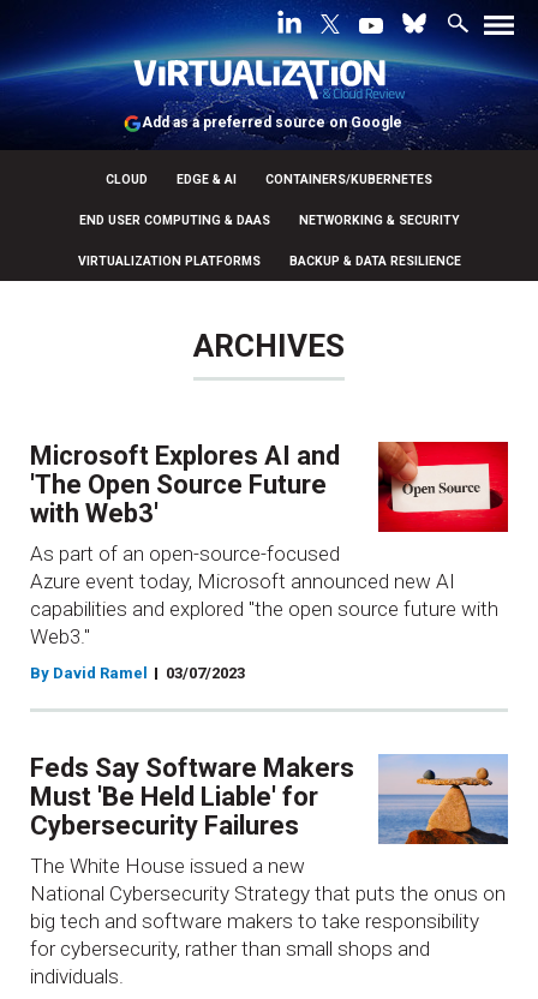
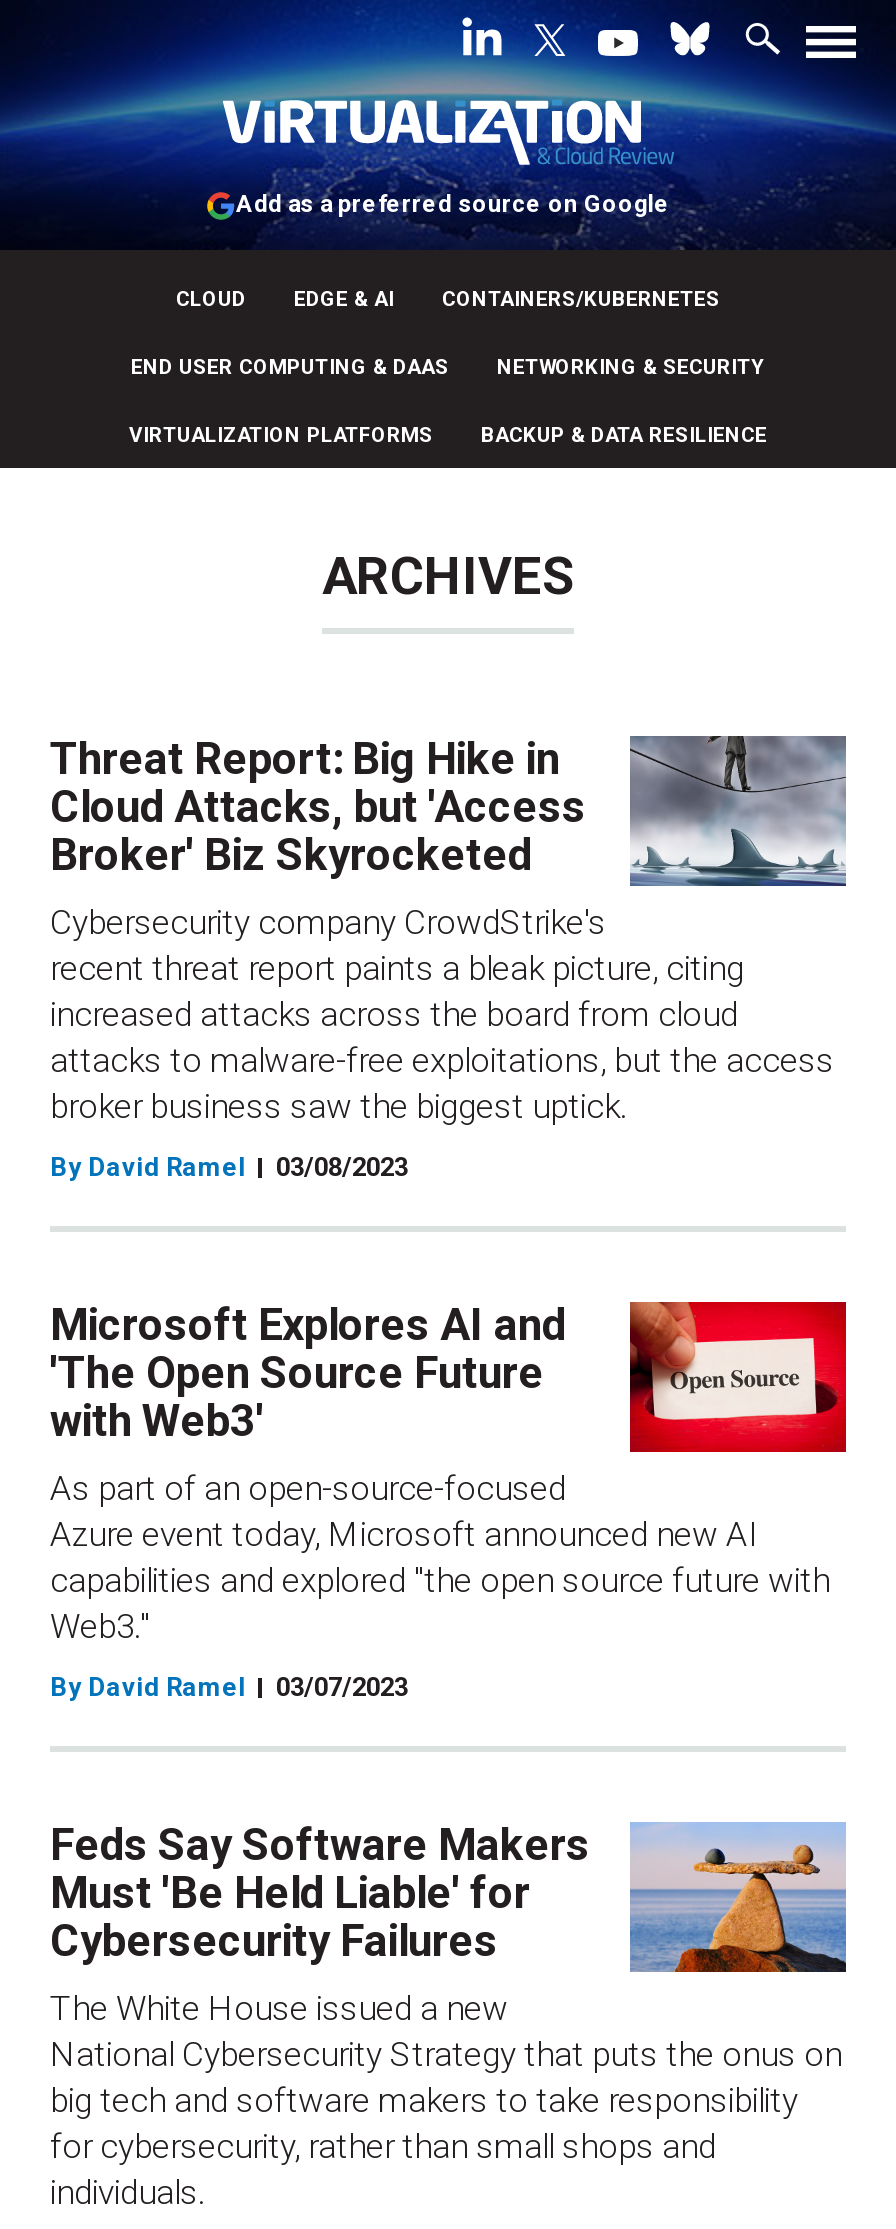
+ [image]
+ Threat Report: Big Hike in
+ Cloud Attacks, but 'Access
+ Broker' Biz Skyrocketed
+ Cybersecurity company CrowdStrike's
+ recent threat report paints a bleak picture, citing
+ increased attacks across the board from cloud
+ attacks to malware-free exploitations, but the access
+ broker business saw the biggest uptick.
+ By David Ramel
+ 03/08/2023
